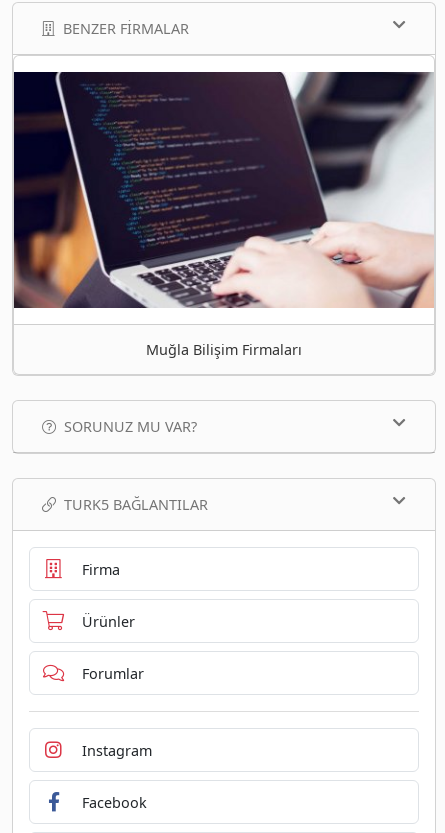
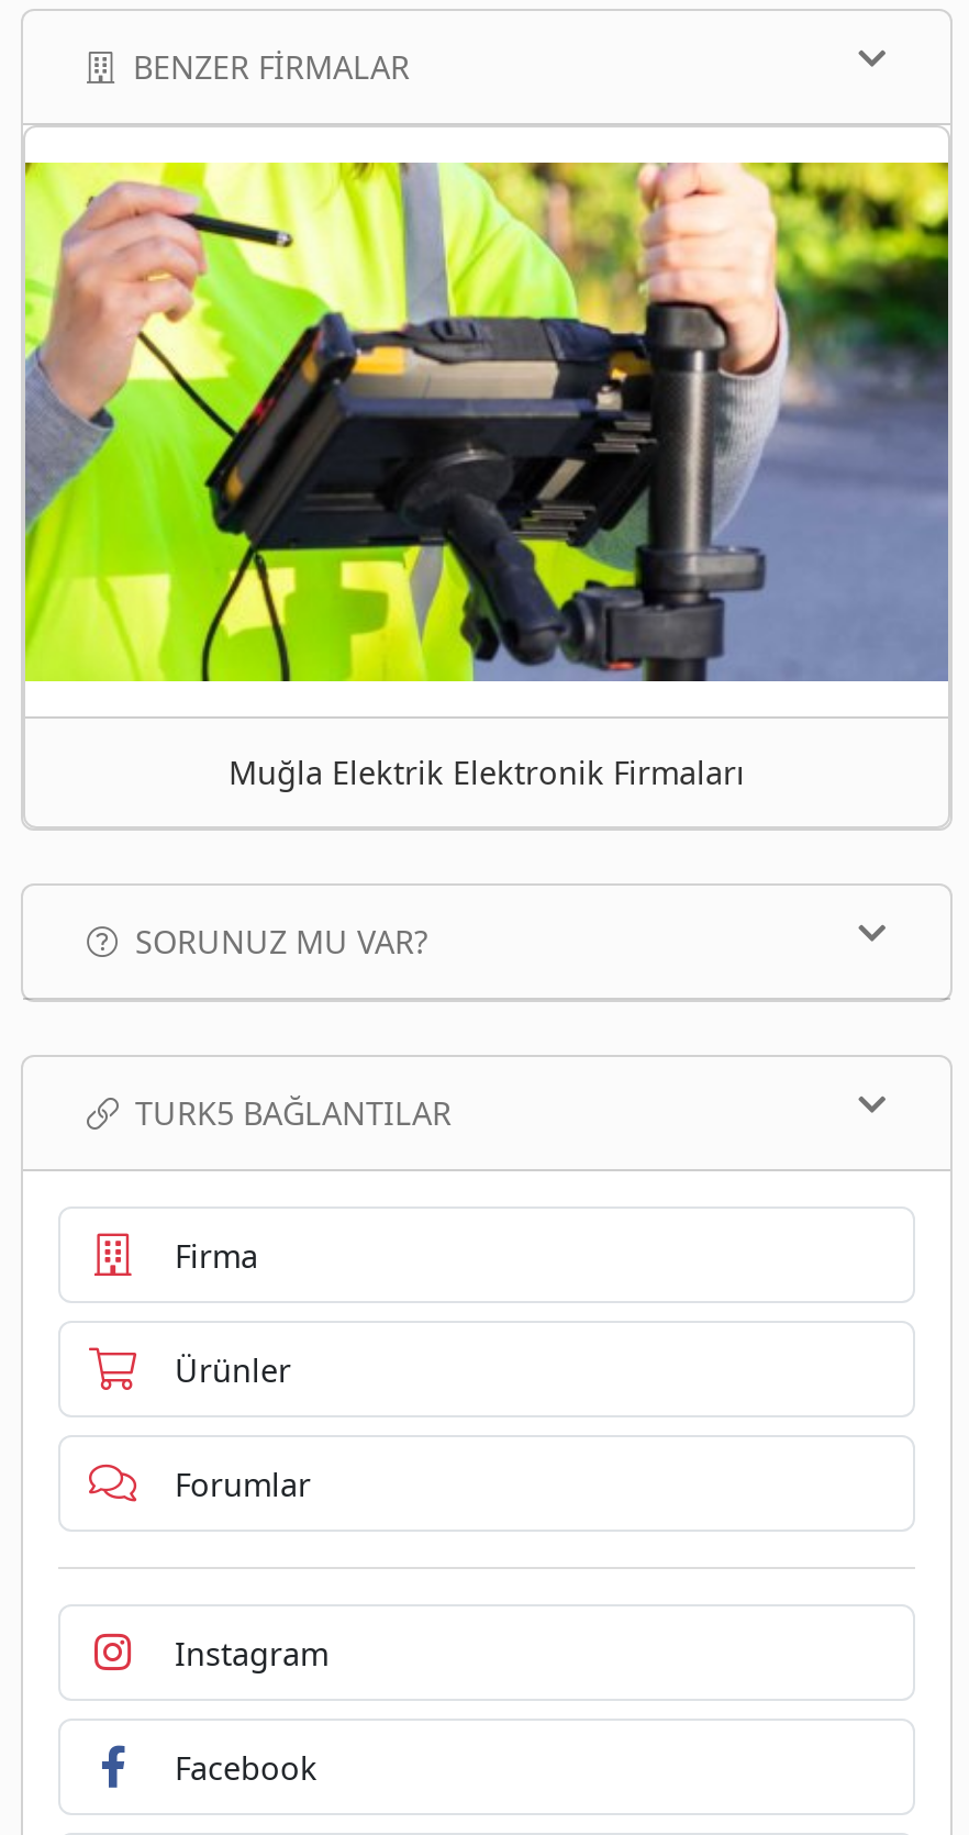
- [image]
- Muğla Bilişim Firmaları
+ [image]
+ Muğla Elektrik Elektronik Firmaları
